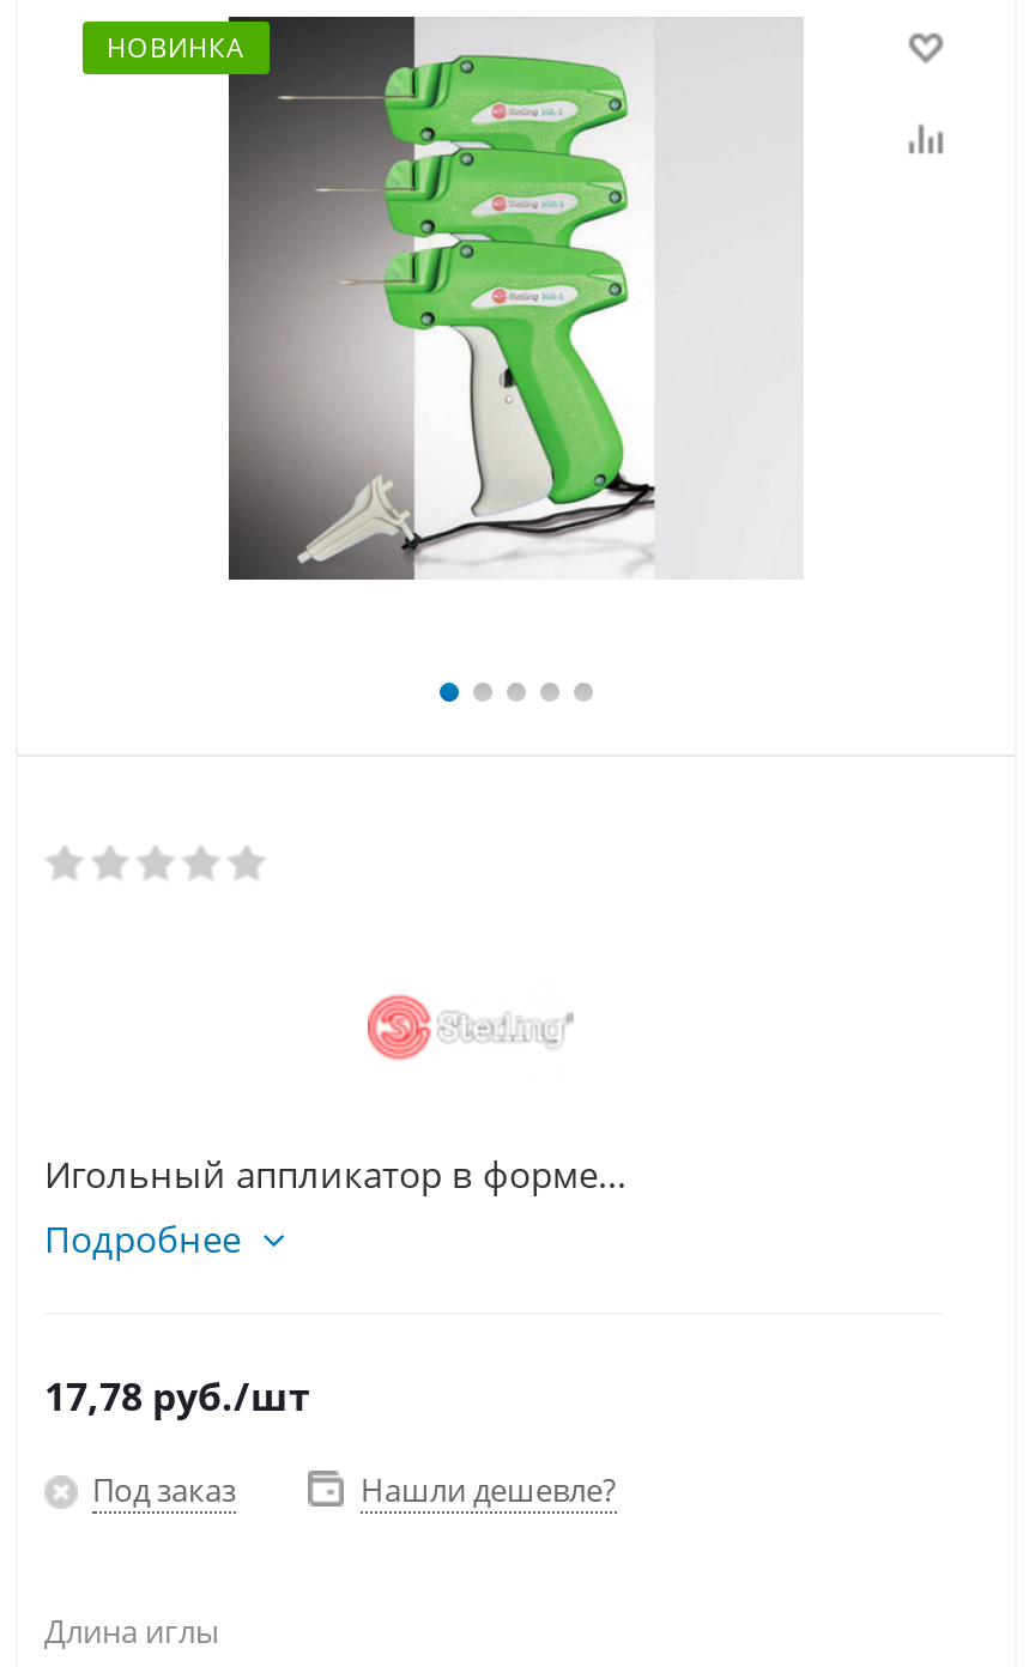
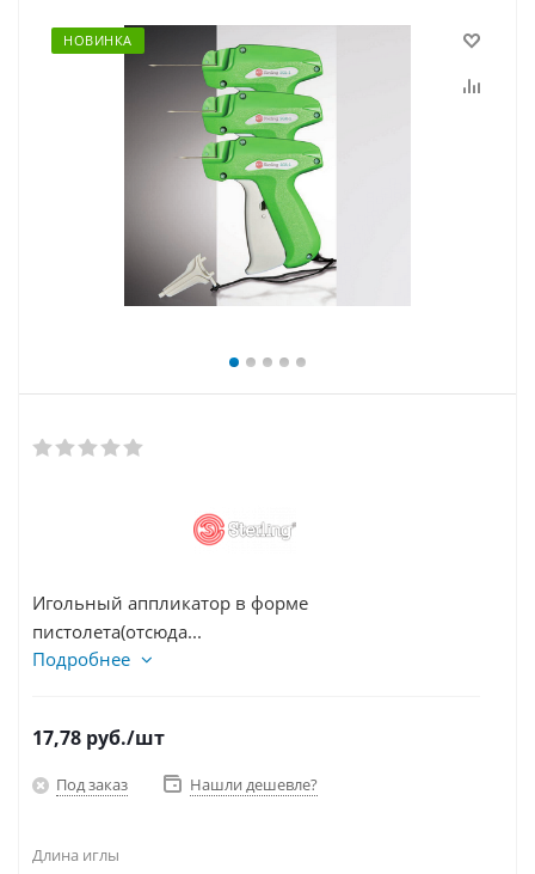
- Игольный аппликатор в форме...
+ Игольный аппликатор в форме
+ пистолета(отсюда...
